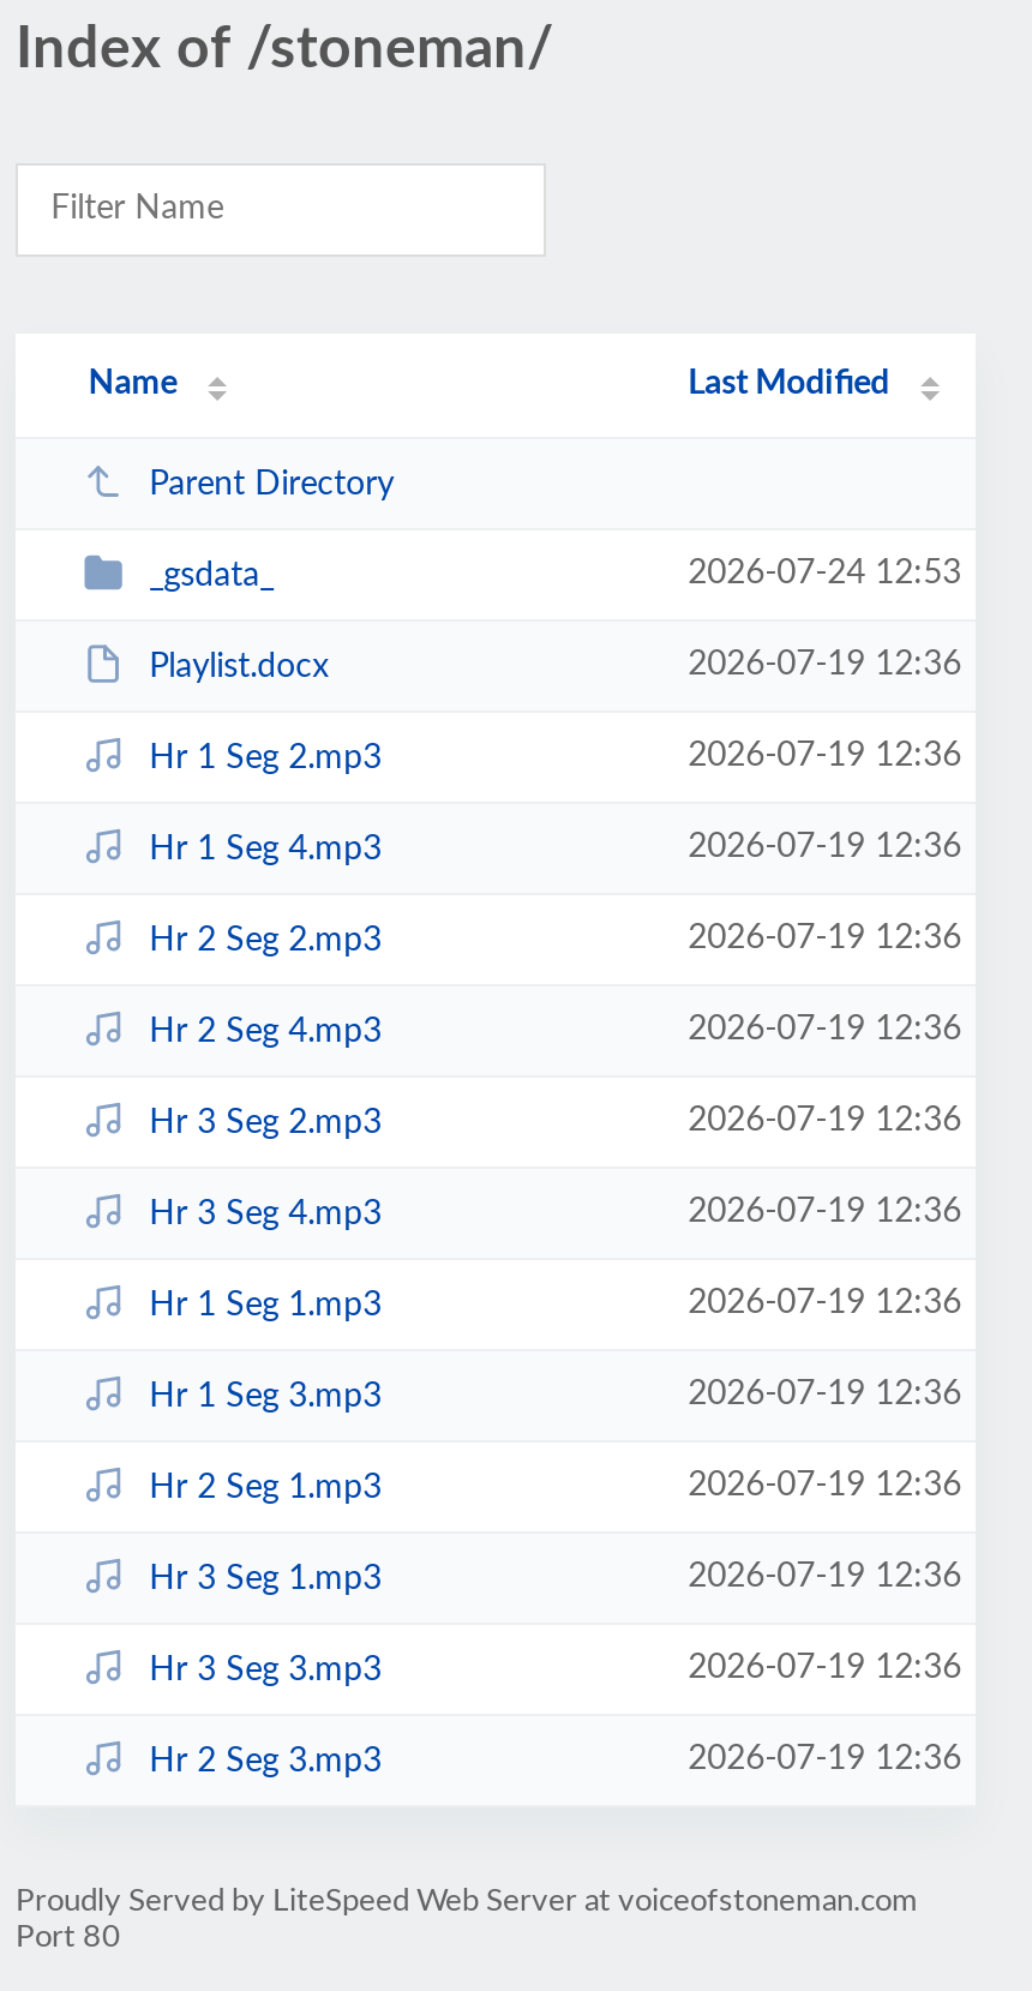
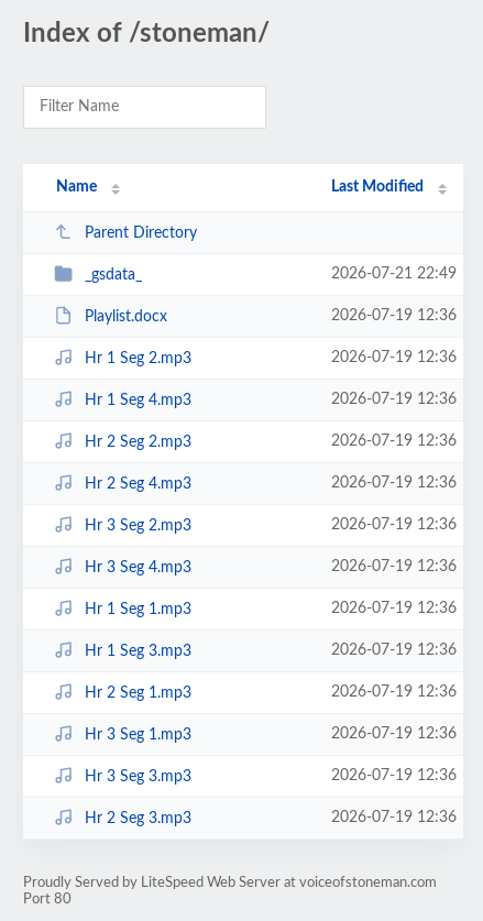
- 2026-07-24 12:53
+ 2026-07-21 22:49
